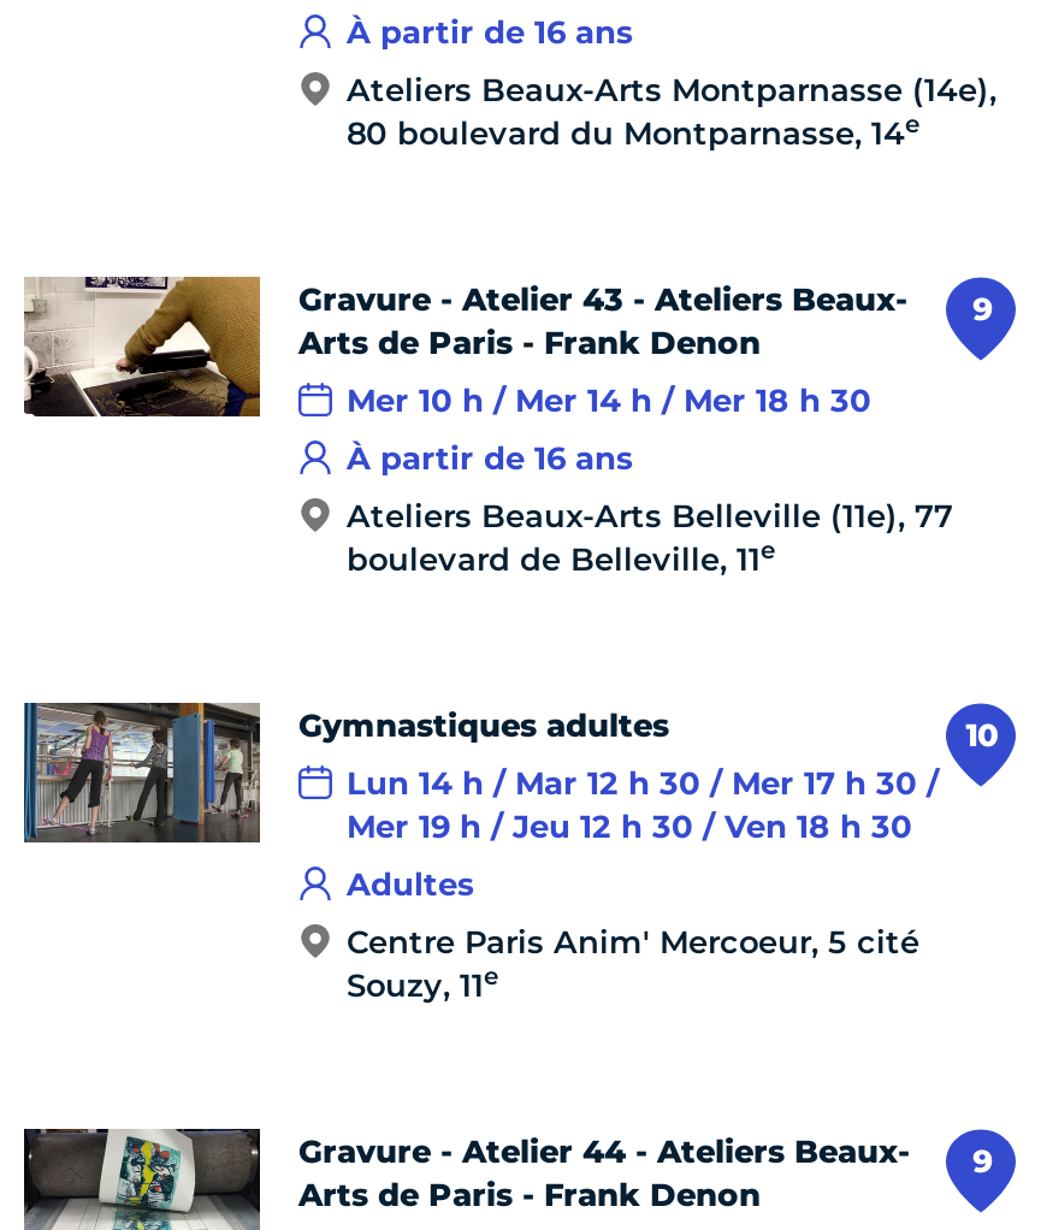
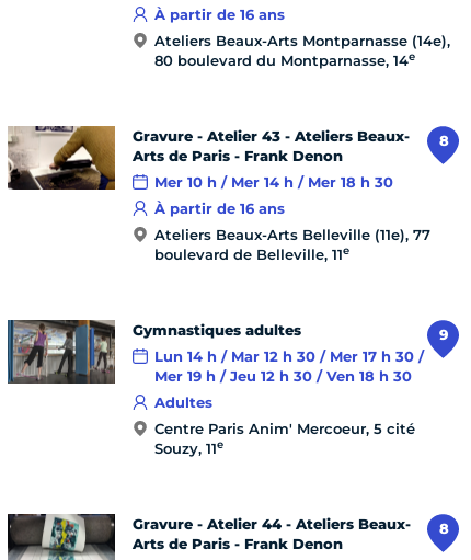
- Gravure - Atelier 43 - Ateliers Beaux- 9
+ Gravure - Atelier 43 - Ateliers Beaux- 8

- 10
+ 9

- Gravure - Atelier 44 - Ateliers Beaux- 9
+ Gravure - Atelier 44 - Ateliers Beaux- 8
